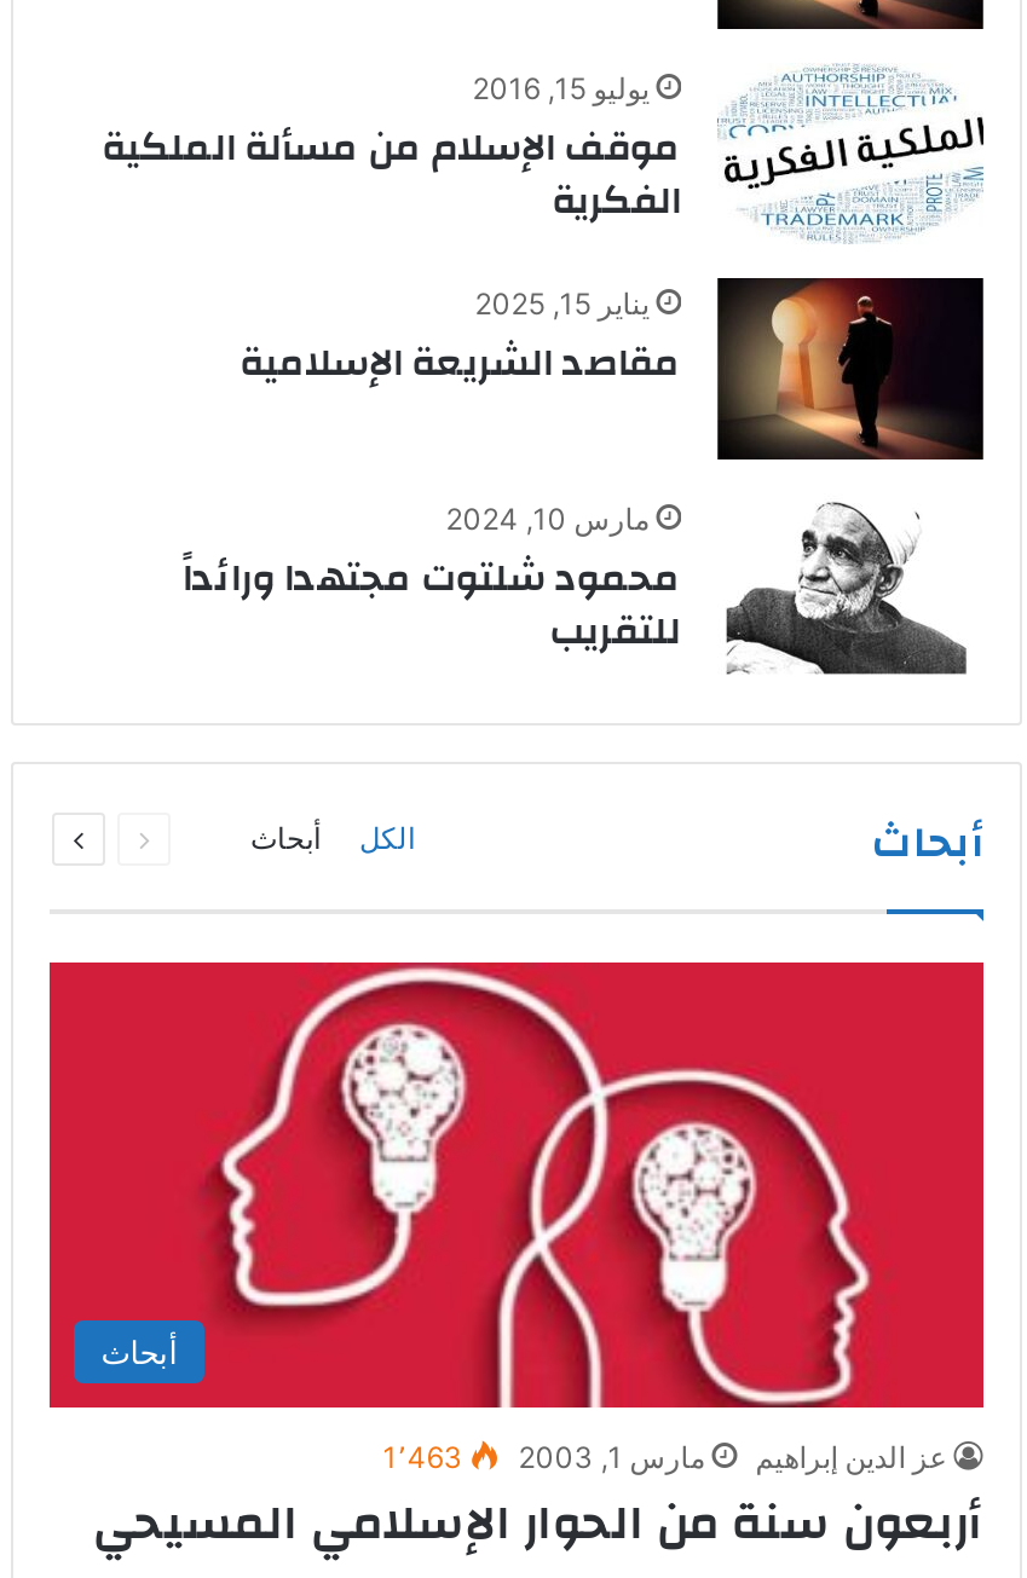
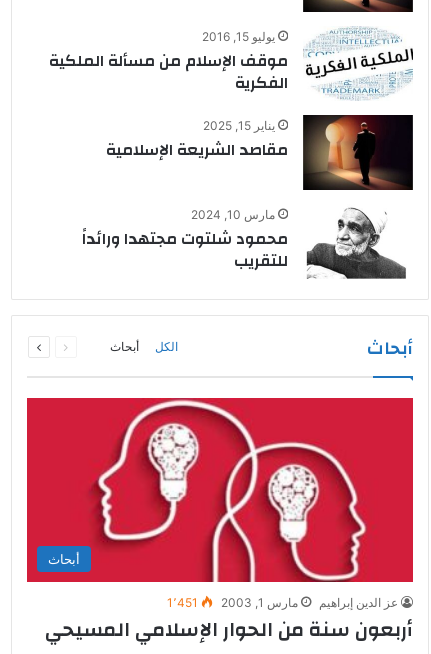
- 1٬463
+ 1٬451
